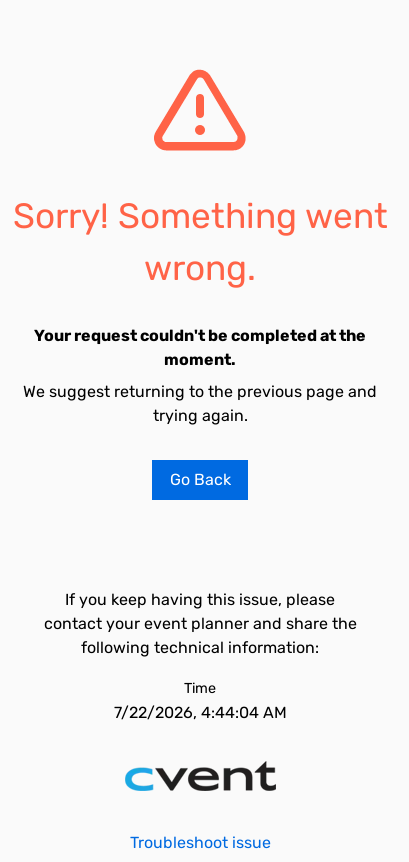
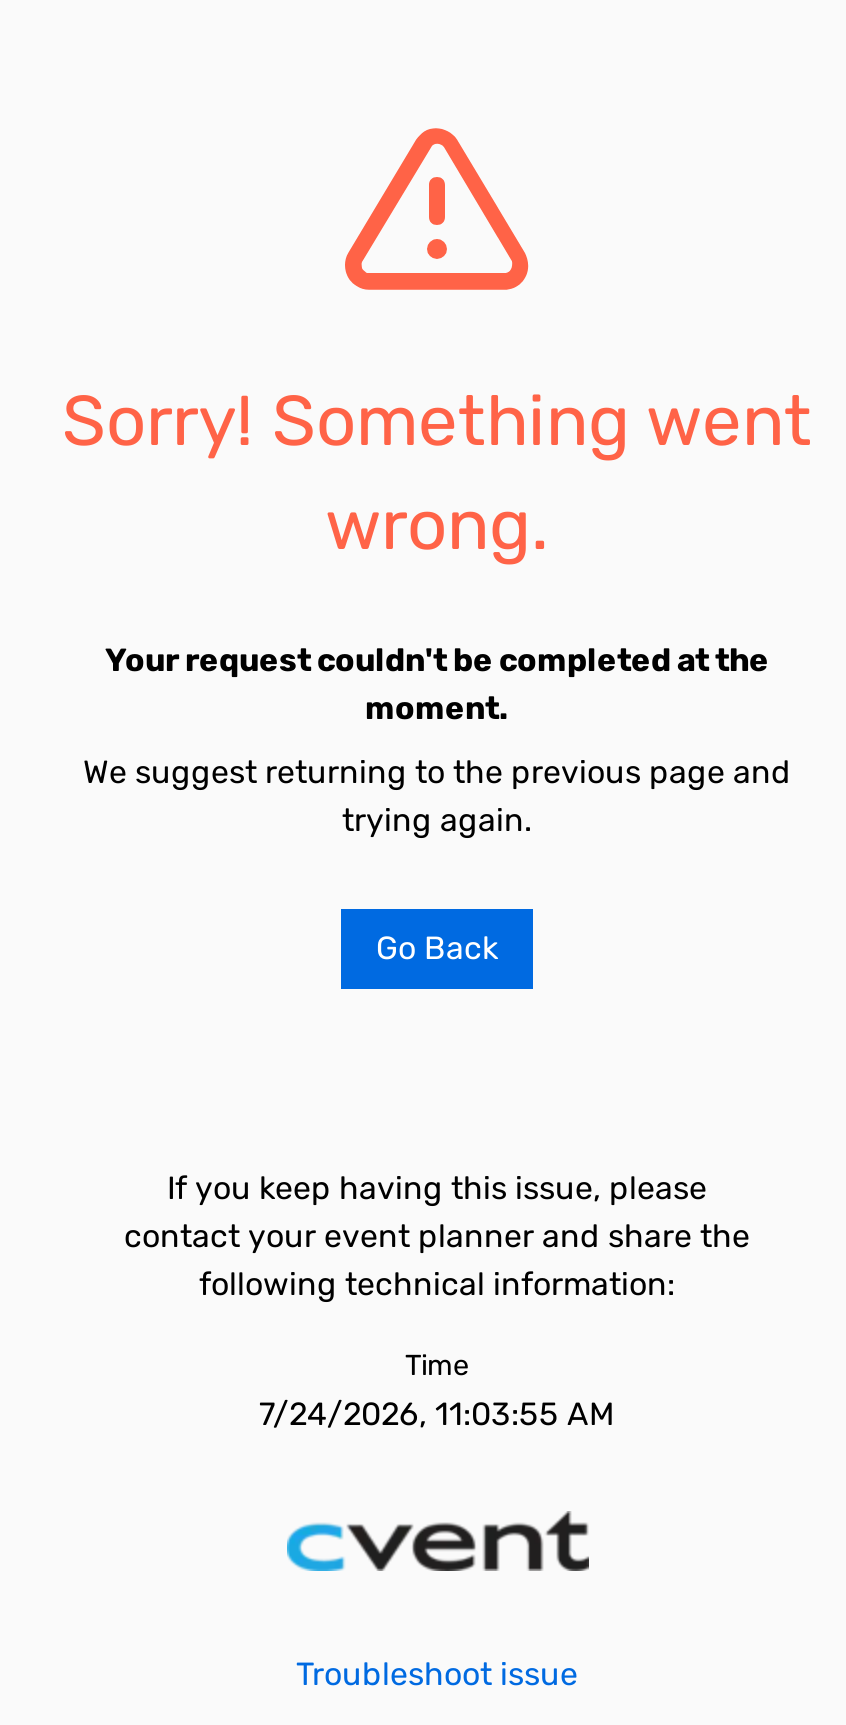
- 7/22/2026, 4:44:04 AM
+ 7/24/2026, 11:03:55 AM
